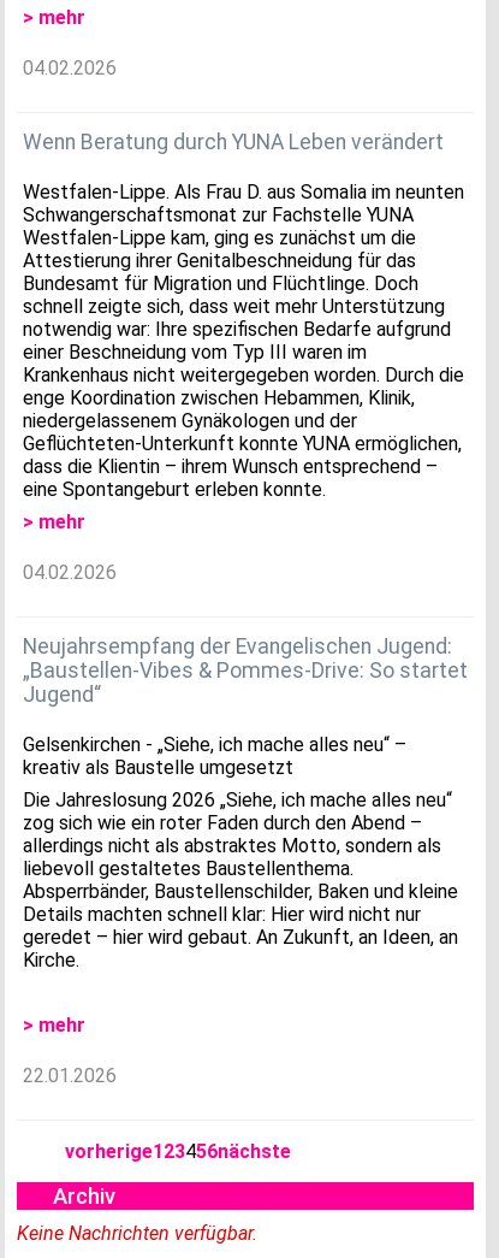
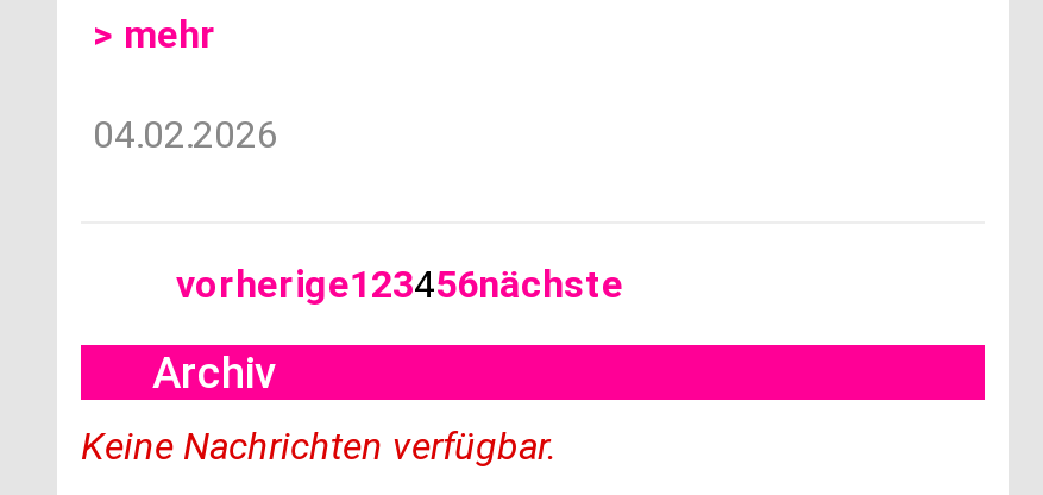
- Wenn Beratung durch YUNA Leben verändert
- Westfalen-Lippe. Als Frau D. aus Somalia im neunten
- Schwangerschaftsmonat zur Fachstelle YUNA
- Westfalen-Lippe kam, ging es zunächst um die
- Attestierung ihrer Genitalbeschneidung für das
- Bundesamt für Migration und Flüchtlinge. Doch
- schnell zeigte sich, dass weit mehr Unterstützung
- notwendig war: Ihre spezifischen Bedarfe aufgrund
- einer Beschneidung vom Typ III waren im
- Krankenhaus nicht weitergegeben worden. Durch die
- enge Koordination zwischen Hebammen, Klinik,
- niedergelassenem Gynäkologen und der
- Geflüchteten-Unterkunft konnte YUNA ermöglichen,
- dass die Klientin – ihrem Wunsch entsprechend –
- eine Spontangeburt erleben konnte.
- > mehr
- 04.02.2026
- Neujahrsempfang der Evangelischen Jugend:
- „Baustellen-Vibes & Pommes-Drive: So startet
- Jugend“
- Gelsenkirchen - „Siehe, ich mache alles neu“ –
- kreativ als Baustelle umgesetzt
- Die Jahreslosung 2026 „Siehe, ich mache alles neu“
- zog sich wie ein roter Faden durch den Abend –
- allerdings nicht als abstraktes Motto, sondern als
- liebevoll gestaltetes Baustellenthema.
- Absperrbänder, Baustellenschilder, Baken und kleine
- Details machten schnell klar: Hier wird nicht nur
- geredet – hier wird gebaut. An Zukunft, an Ideen, an
- Kirche.
- > mehr
- 22.01.2026
